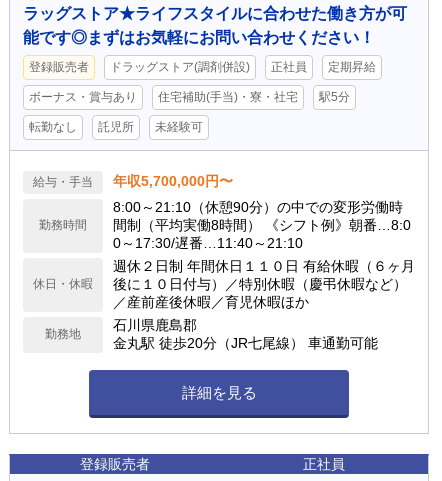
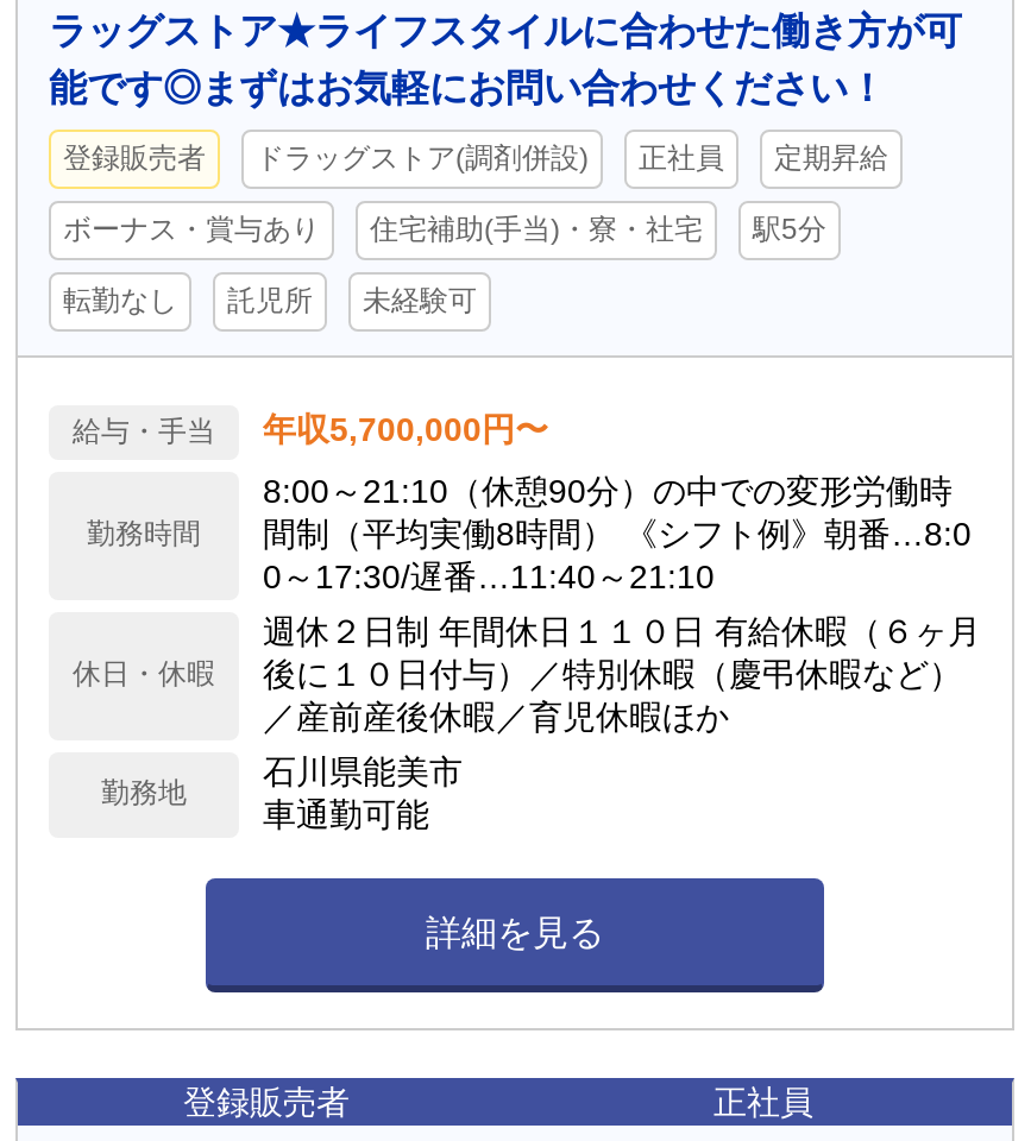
- 石川県鹿島郡
- 金丸駅 徒歩20分（JR七尾線） 車通勤可能
+ 石川県能美市
+ 車通勤可能
